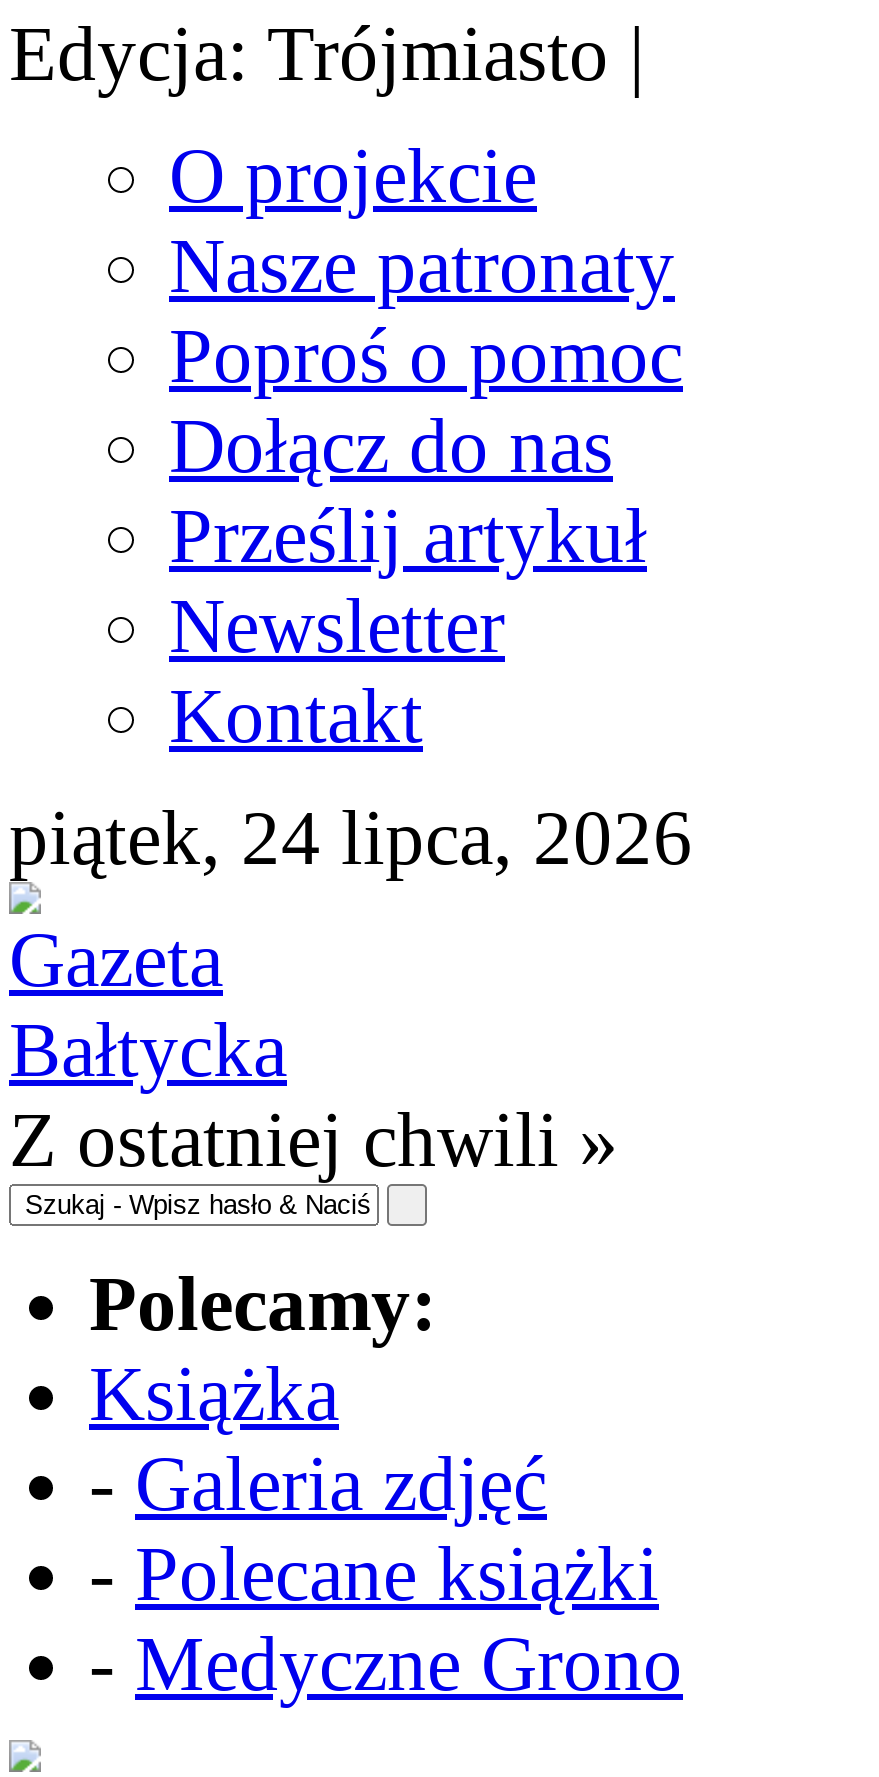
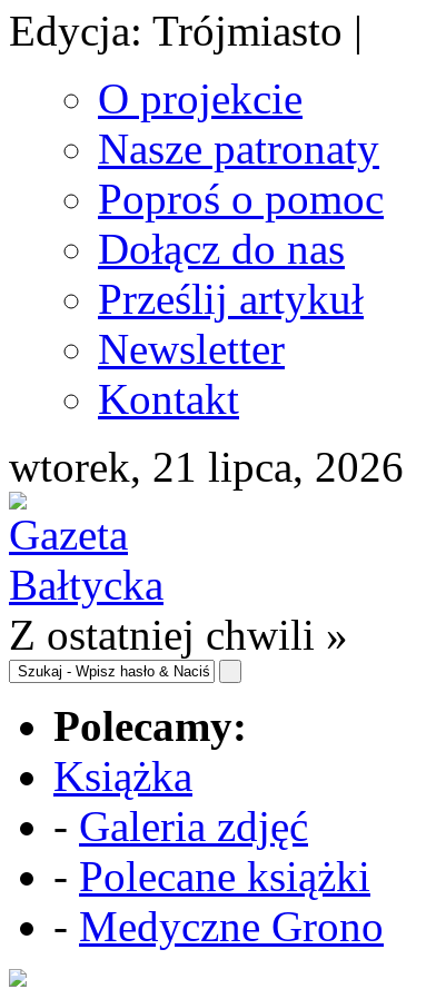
- piątek, 24 lipca, 2026
+ wtorek, 21 lipca, 2026
